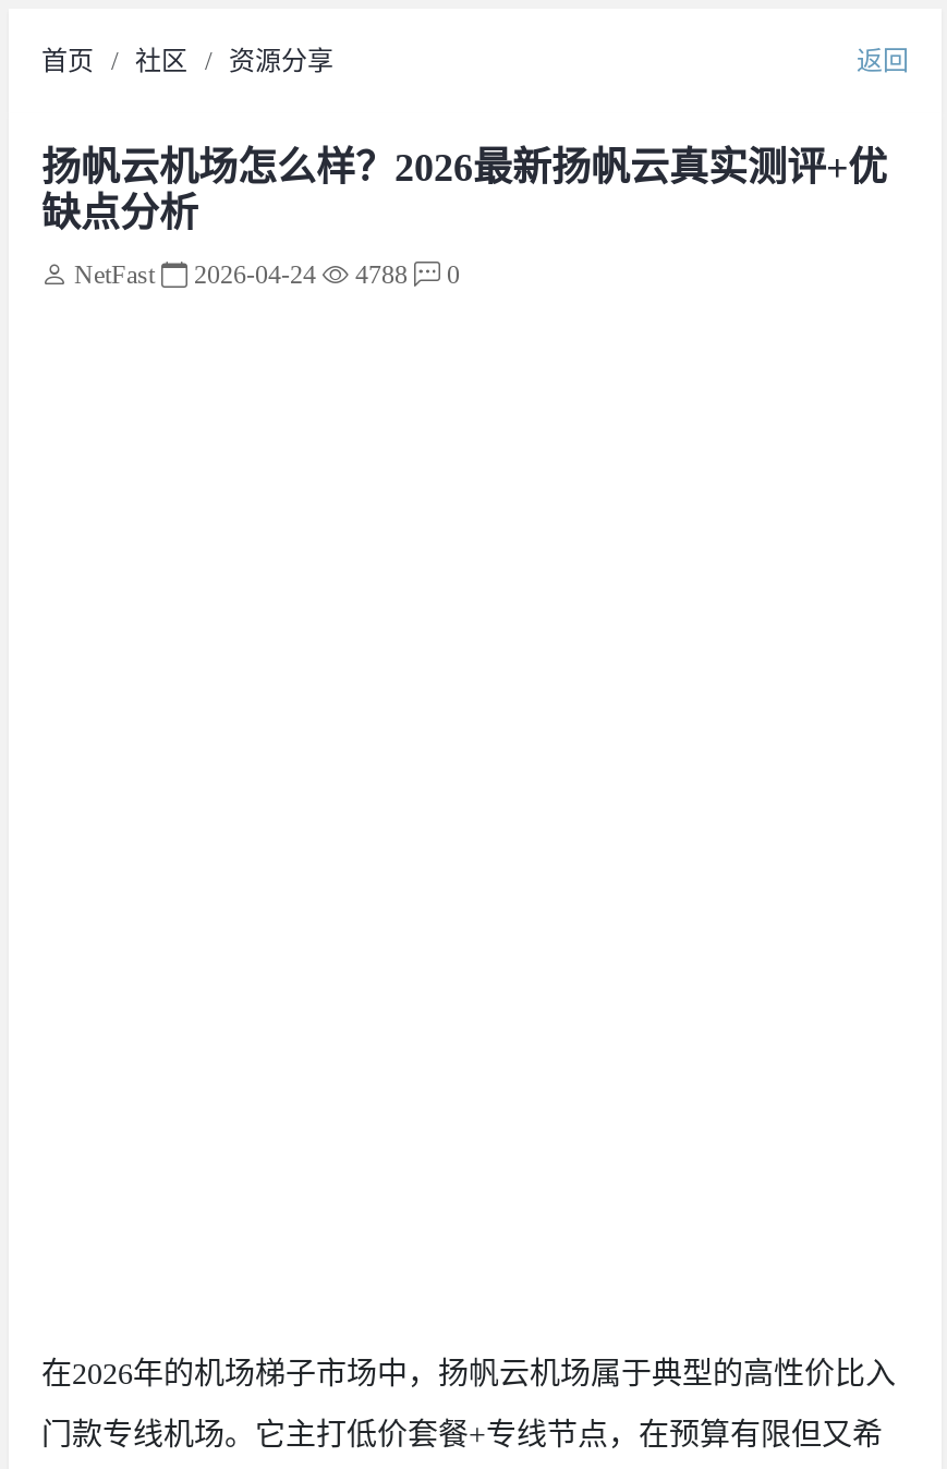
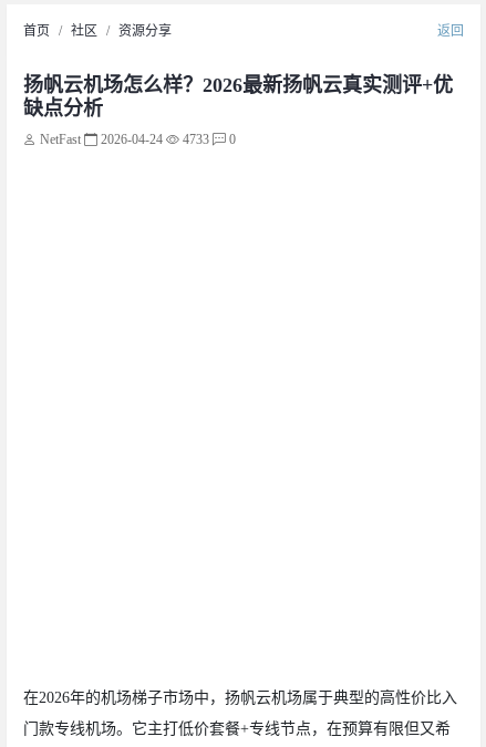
- 4788
+ 4733
